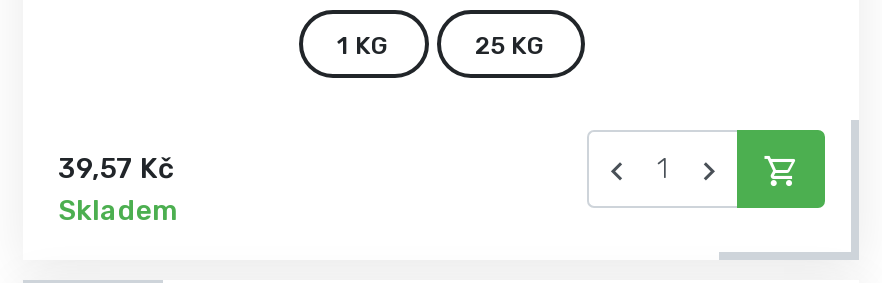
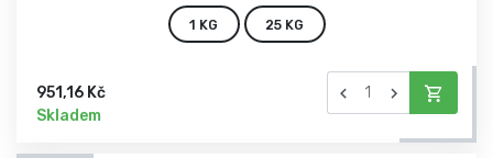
- 39,57 Kč
+ 951,16 Kč
